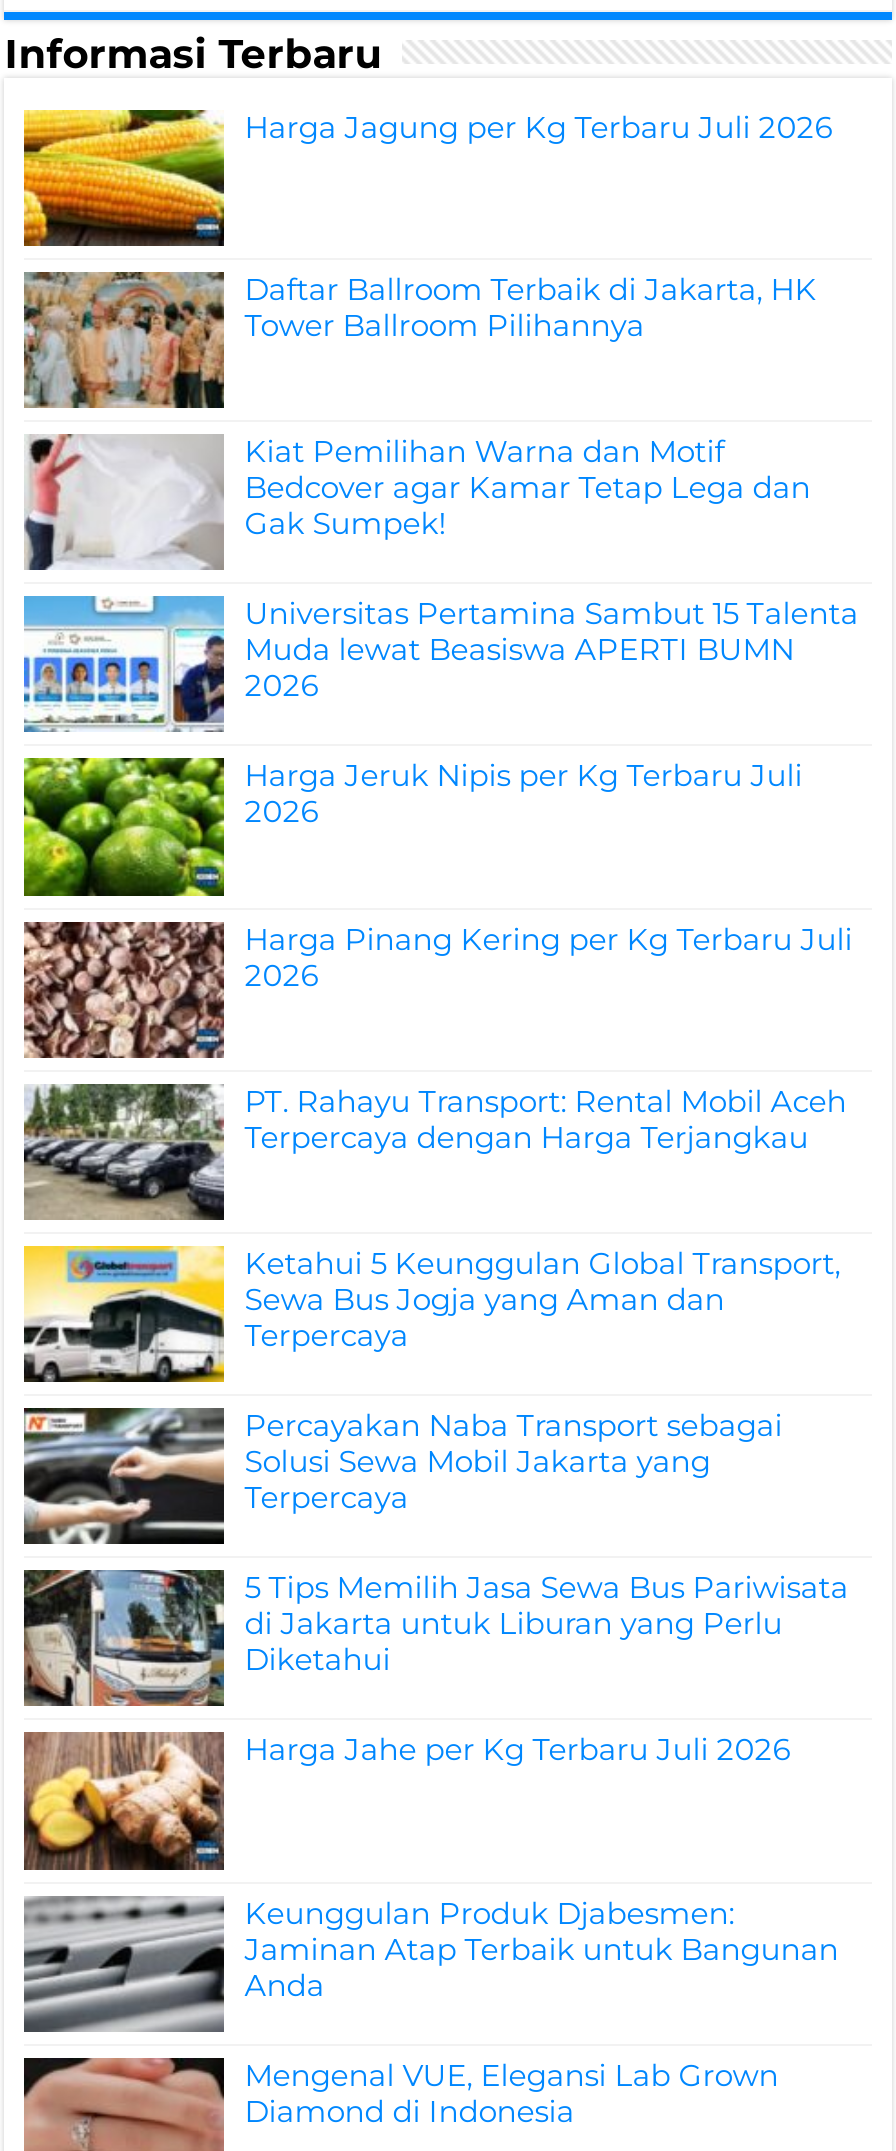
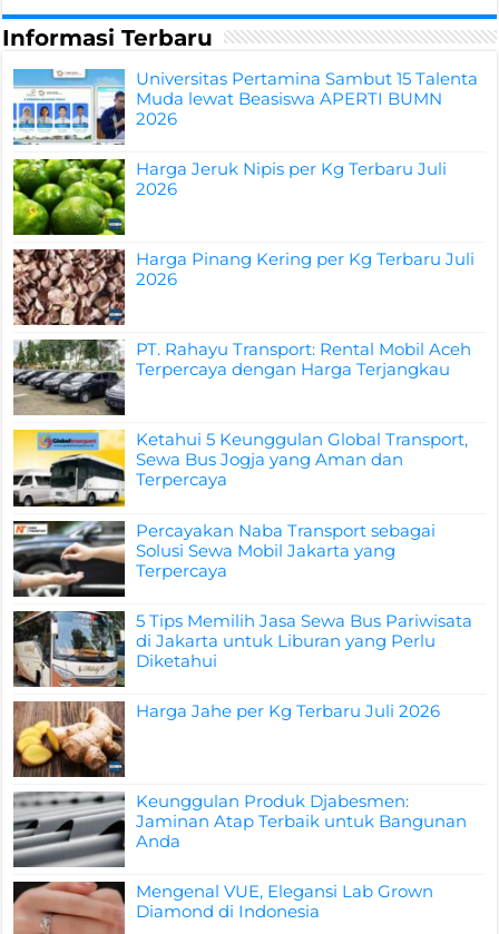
- [image]
- Harga Jagung per Kg Terbaru Juli 2026

- [image]
- Daftar Ballroom Terbaik di Jakarta, HK
- Tower Ballroom Pilihannya
- Kiat Pemilihan Warna dan Motif
- Bedcover agar Kamar Tetap Lega dan
- Gak Sumpek!

- [image]
